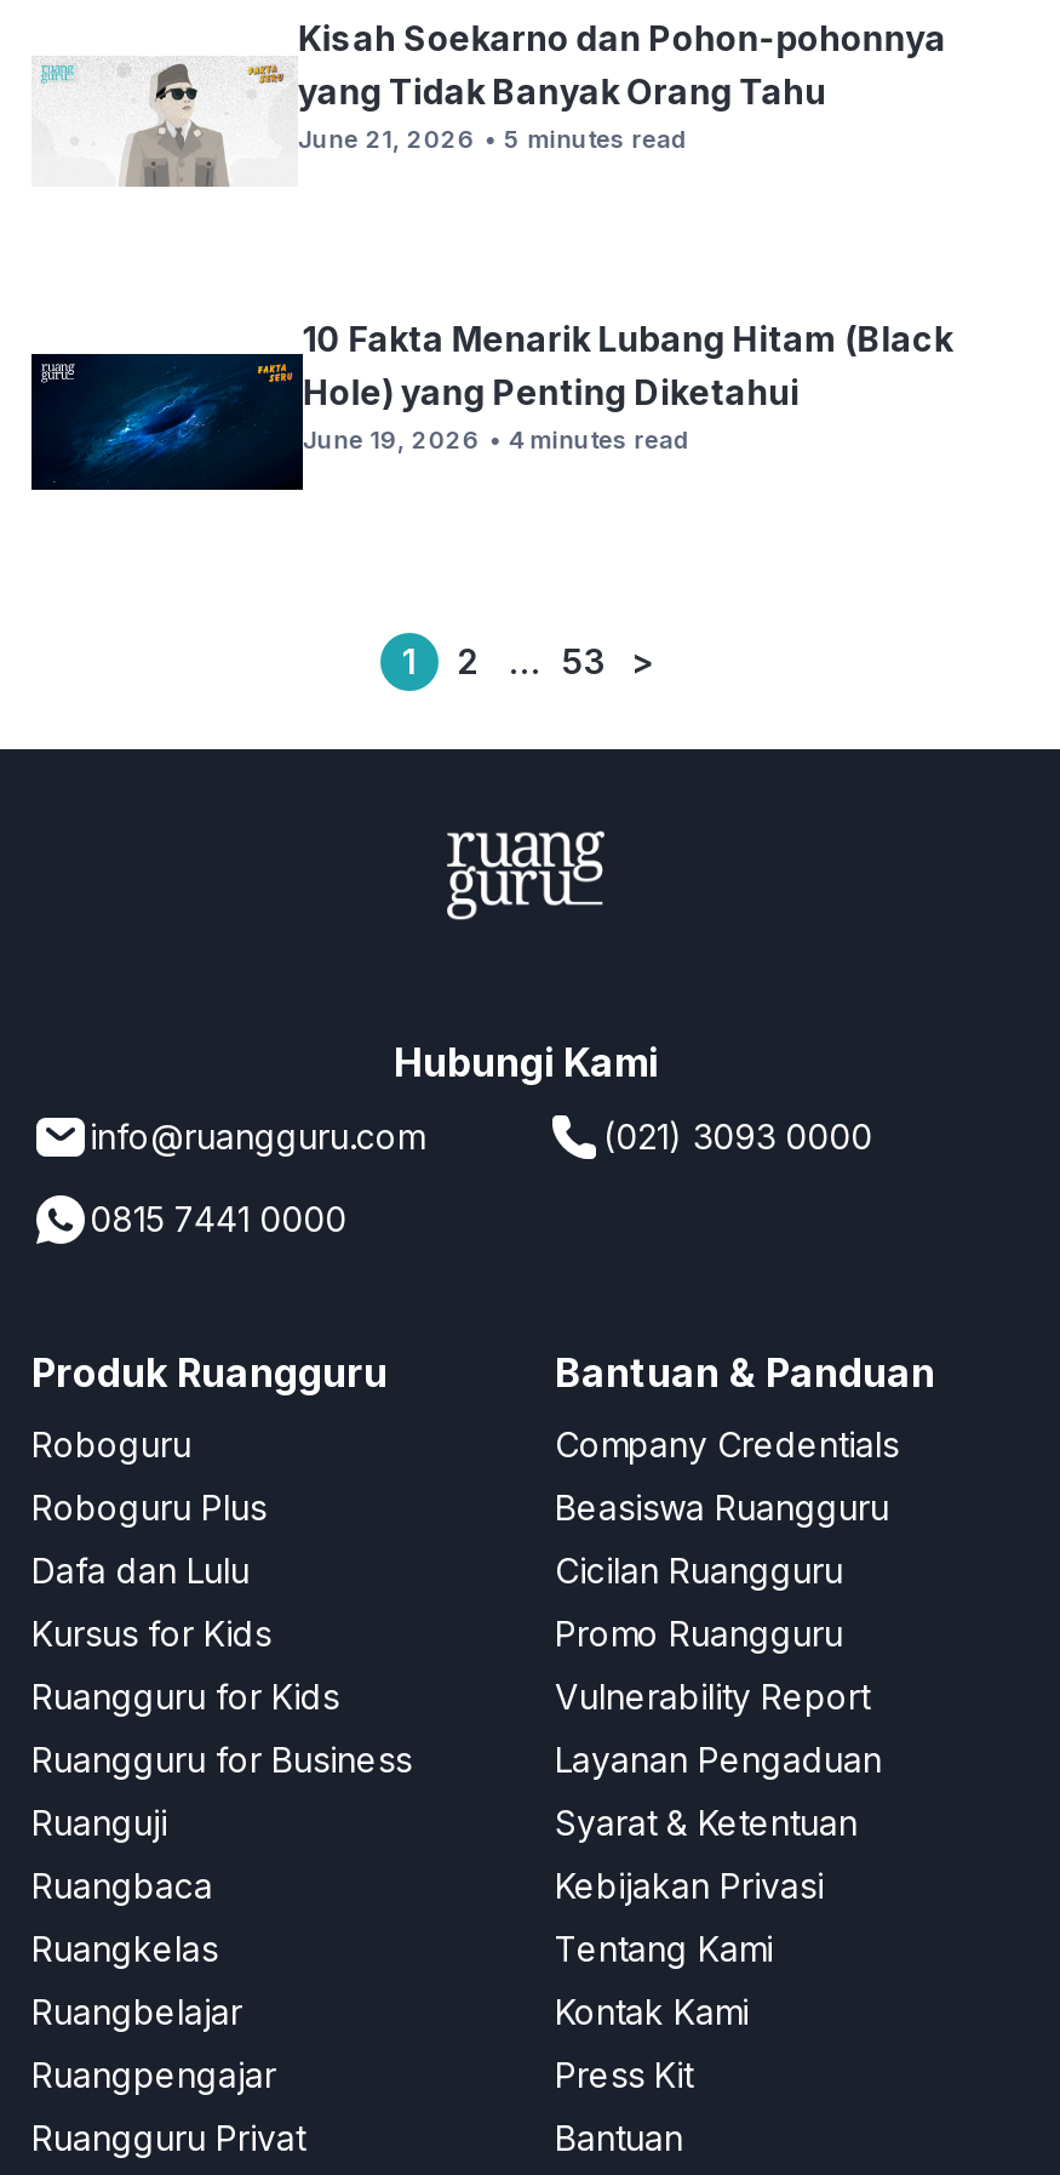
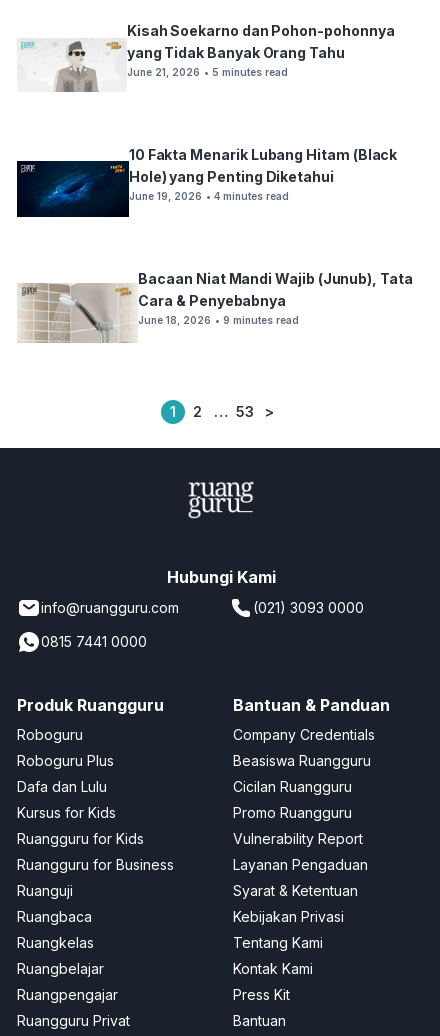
+ [image]
+ Bacaan Niat Mandi Wajib (Junub), Tata
+ Cara & Penyebabnya
+ June 18, 2026 • 9 minutes read
